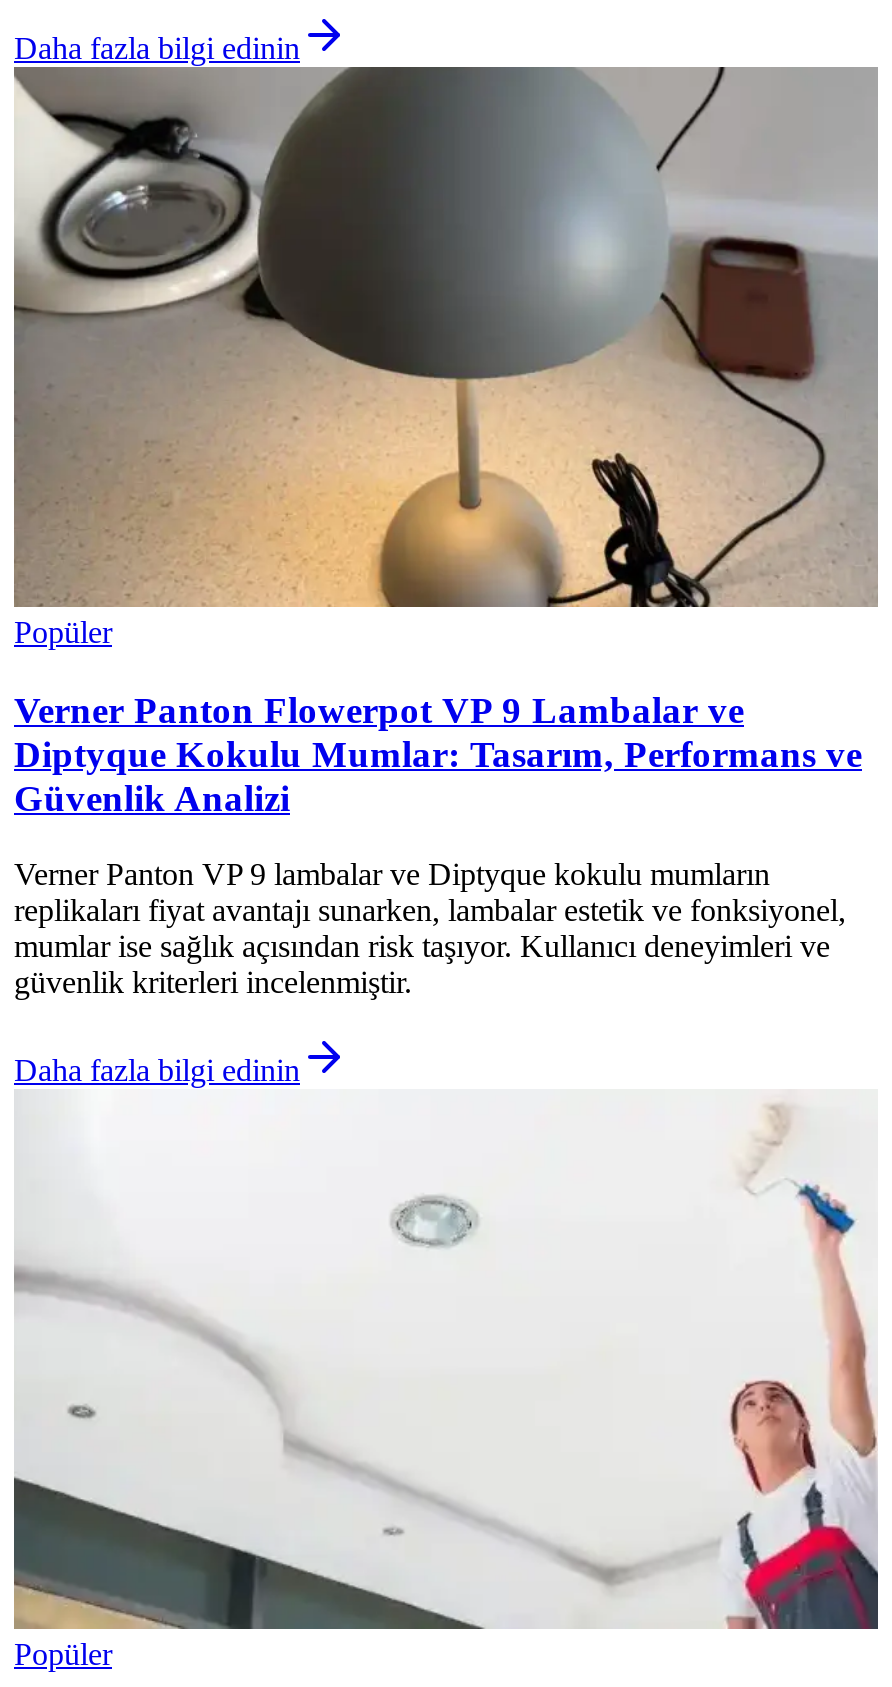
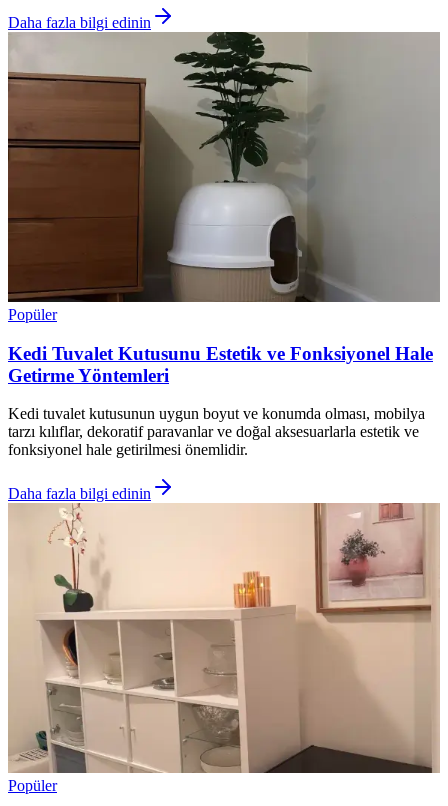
- [image]
- Verner Panton Flowerpot VP 9 Lambalar ve
- Diptyque Kokulu Mumlar: Tasarım, Performans ve
- Güvenlik Analizi
+ [image]
+ Kedi Tuvalet Kutusunu Estetik ve Fonksiyonel Hale
+ Getirme Yöntemleri

- Verner Panton VP 9 lambalar ve Diptyque kokulu mumların
- replikaları fiyat avantajı sunarken, lambalar estetik ve fonksiyonel,
- mumlar ise sağlık açısından risk taşıyor. Kullanıcı deneyimleri ve
- güvenlik kriterleri incelenmiştir.
+ Kedi tuvalet kutusunun uygun boyut ve konumda olması, mobilya
+ tarzı kılıflar, dekoratif paravanlar ve doğal aksesuarlarla estetik ve
+ fonksiyonel hale getirilmesi önemlidir.

- [image]
+ [image]
